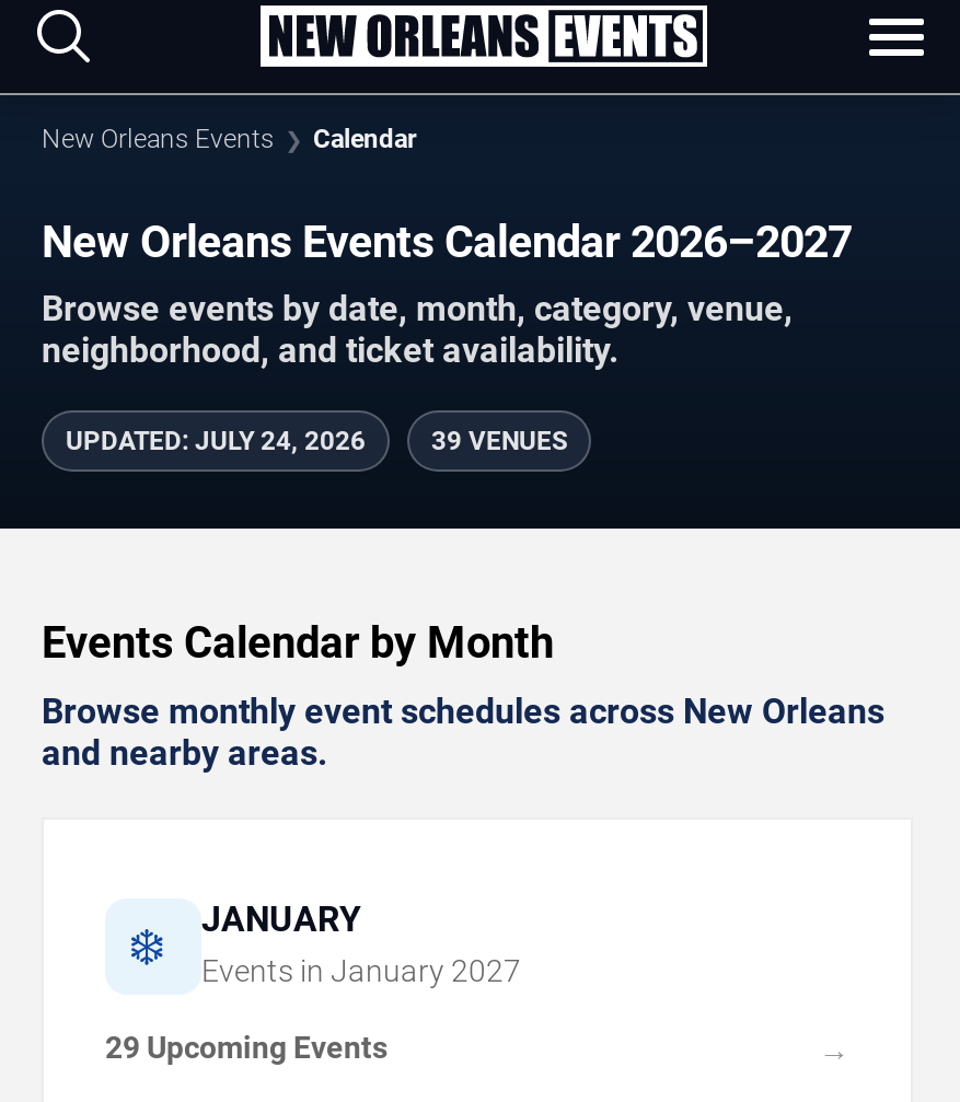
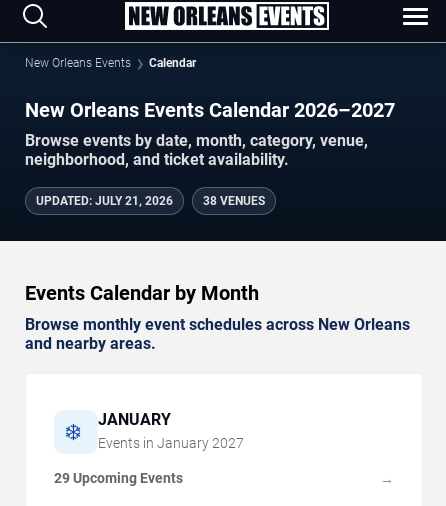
- UPDATED: JULY 24, 2026
+ UPDATED: JULY 21, 2026

- 39 VENUES
+ 38 VENUES
